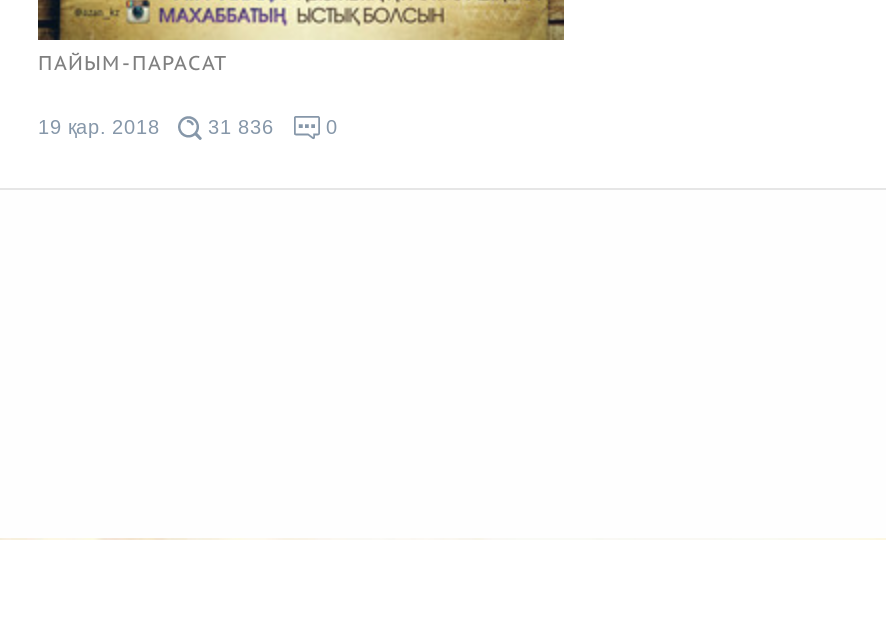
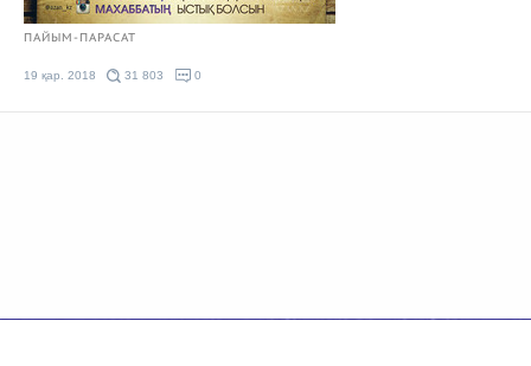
- 19 қар. 2018 31 836
+ 19 қар. 2018 31 803
